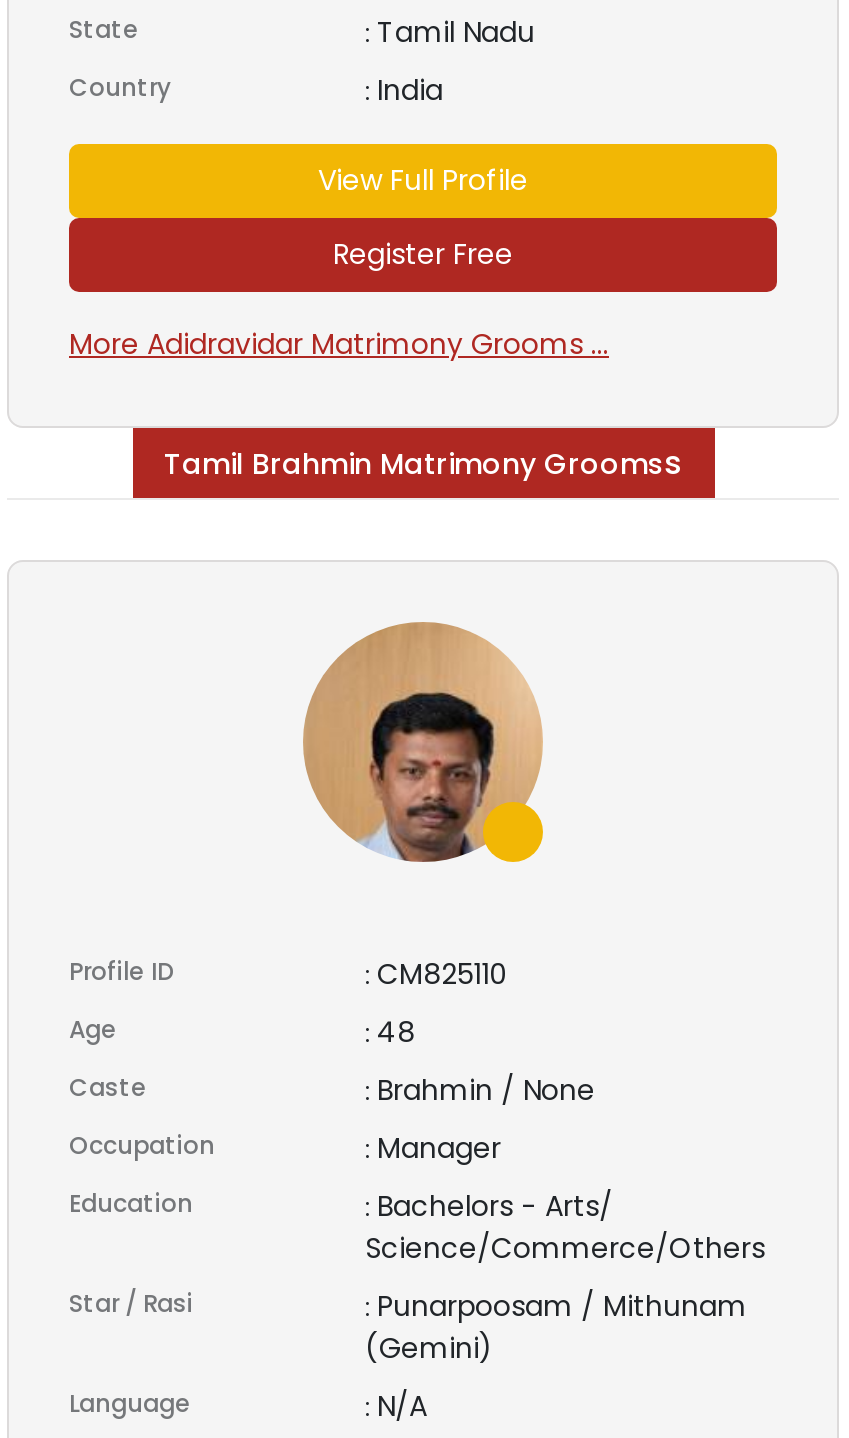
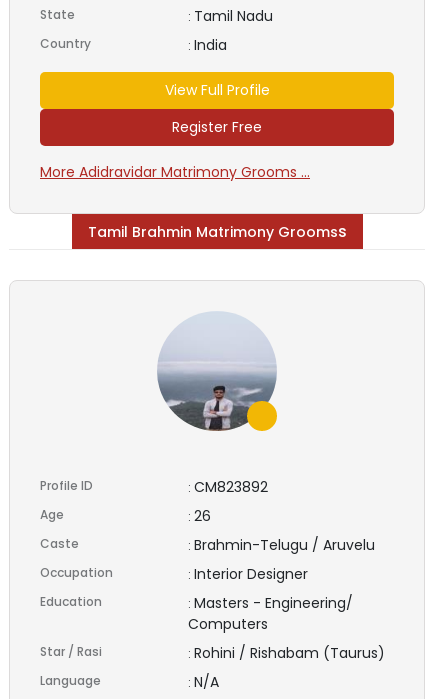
- [image]
+ [image]

- : CM825110
+ : CM823892

- : 48
+ : 26

- : Brahmin / None
+ : Brahmin-Telugu / Aruvelu

- : Manager
+ : Interior Designer

- : Bachelors - Arts/
- Science/Commerce/Others
+ : Masters - Engineering/
+ Computers

- : Punarpoosam / Mithunam
- (Gemini)
+ : Rohini / Rishabam (Taurus)
